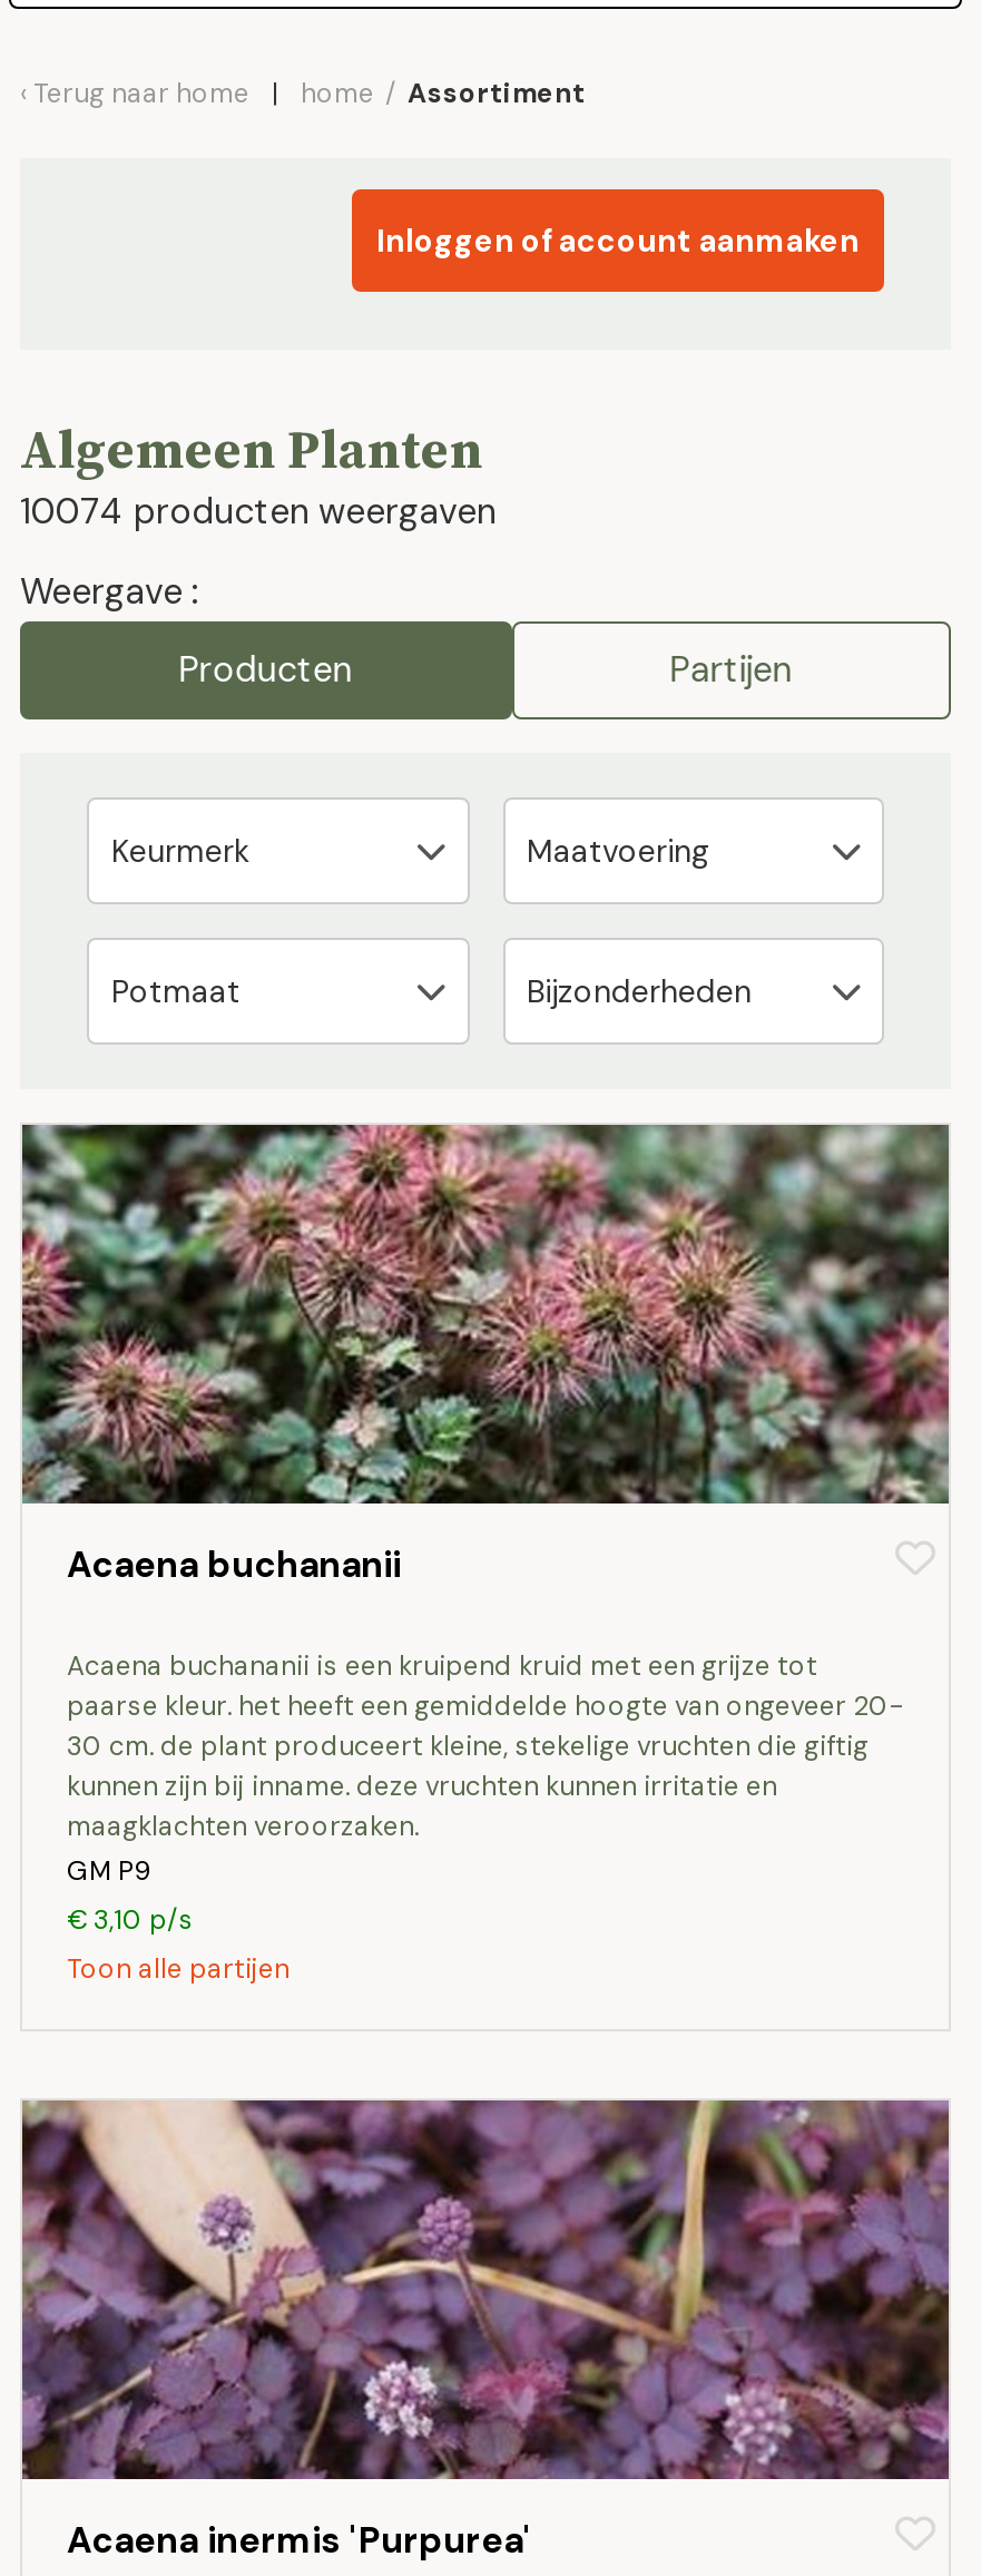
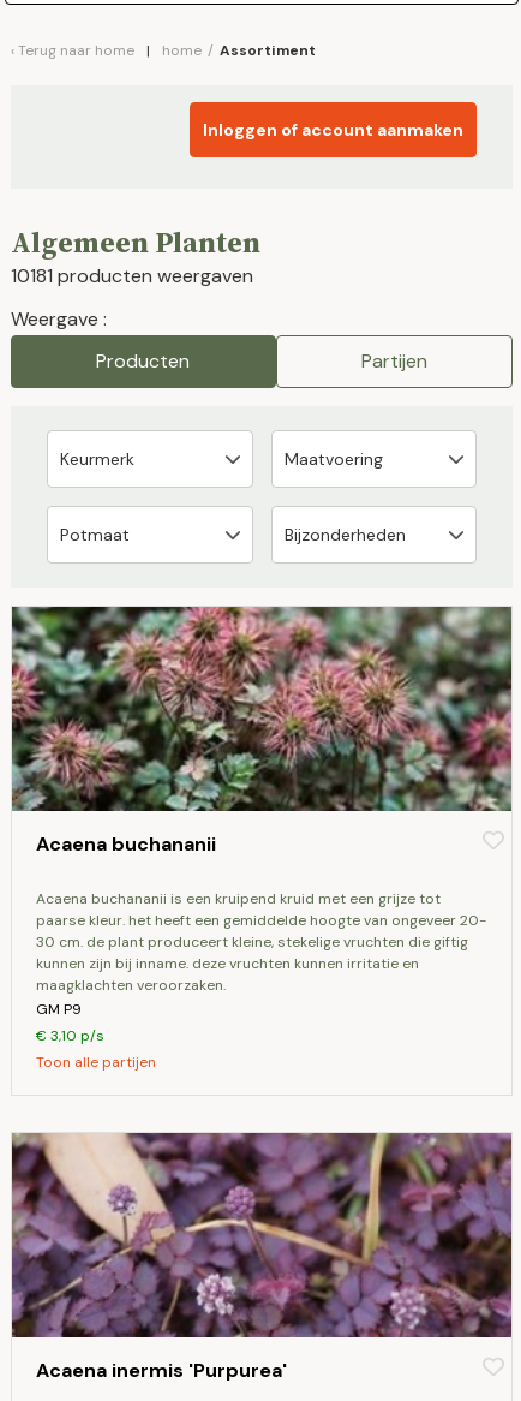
- 10074 producten weergaven
+ 10181 producten weergaven
